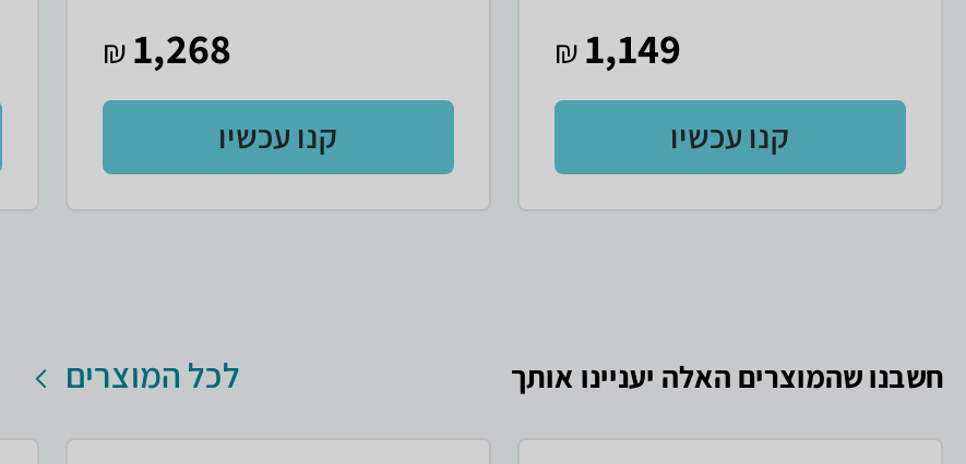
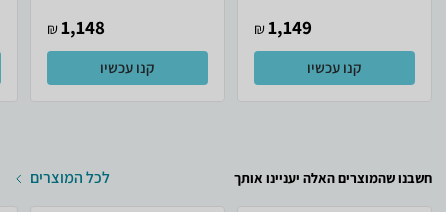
- 1,268
+ 1,148
